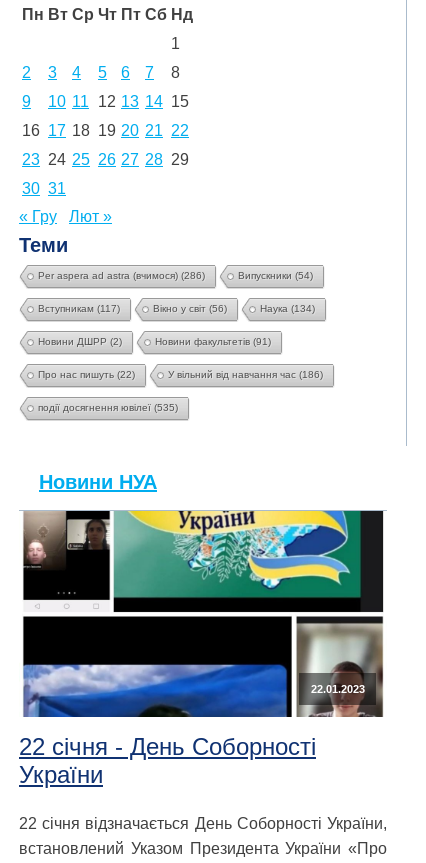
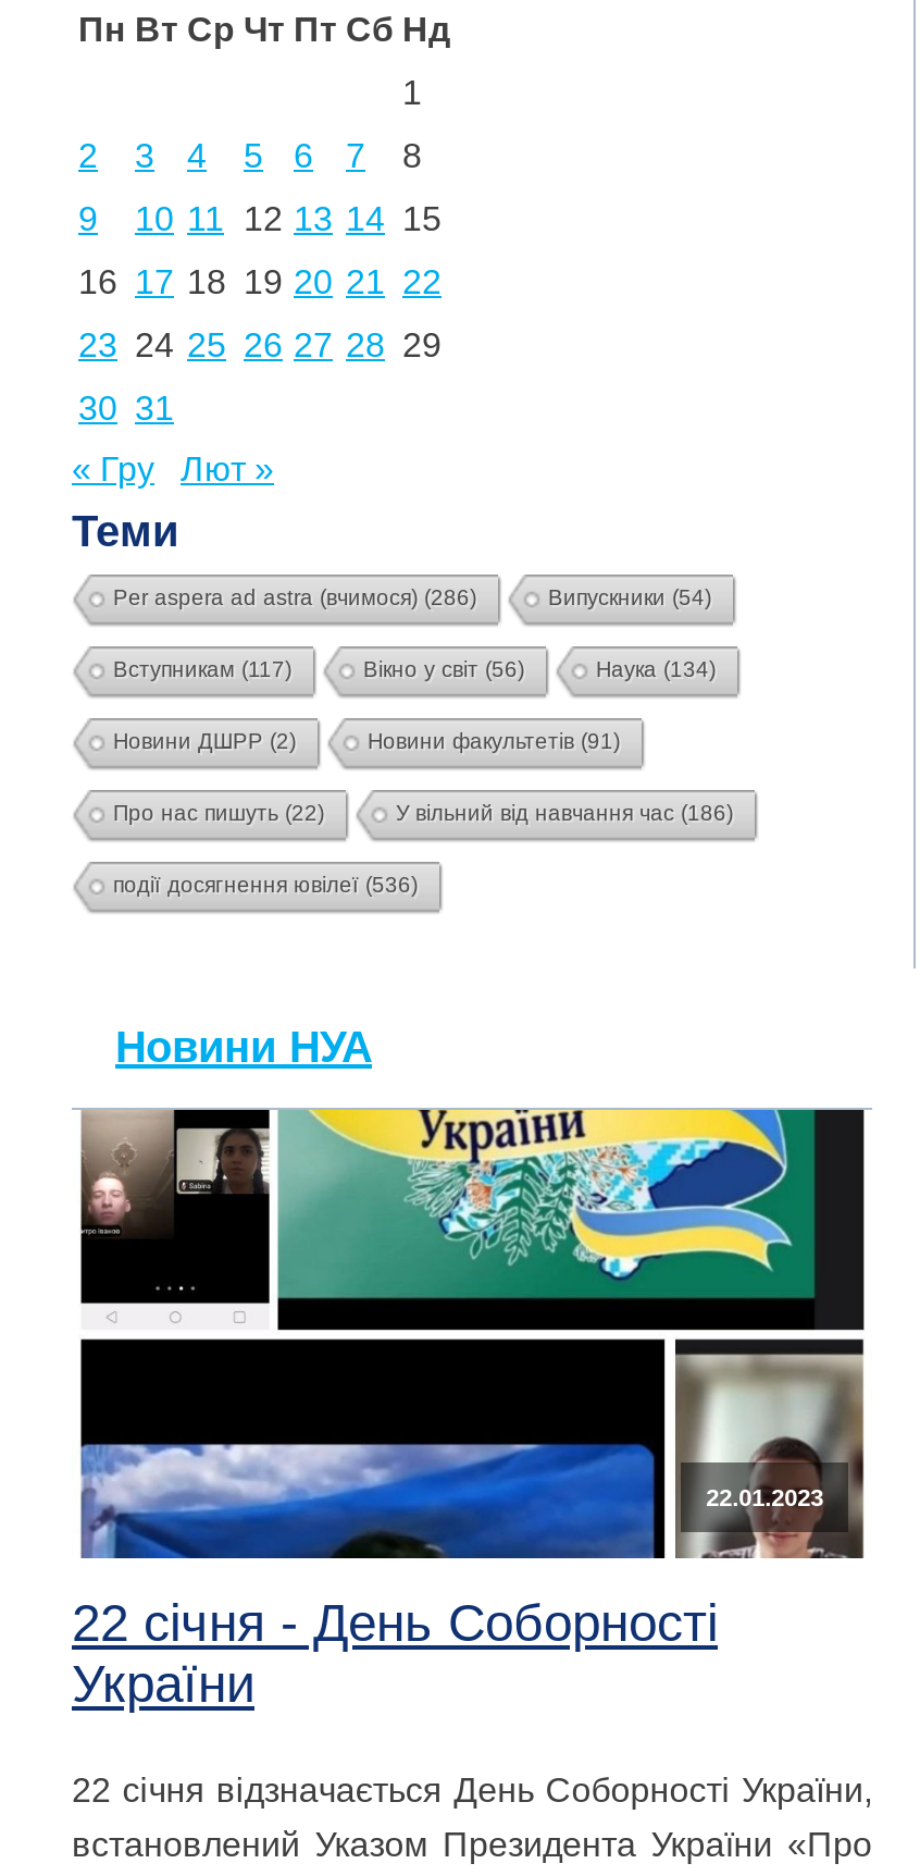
- події досягнення ювілеї (535)
+ події досягнення ювілеї (536)
